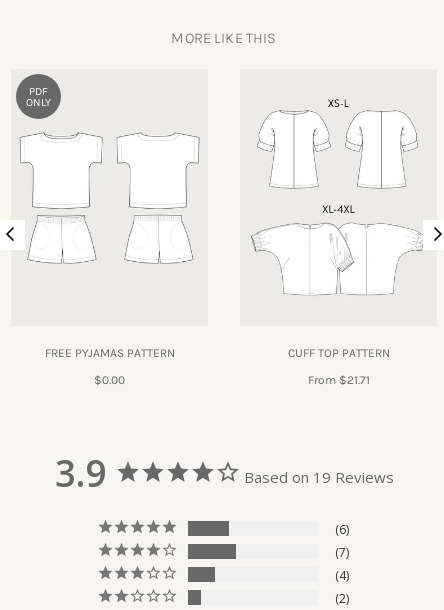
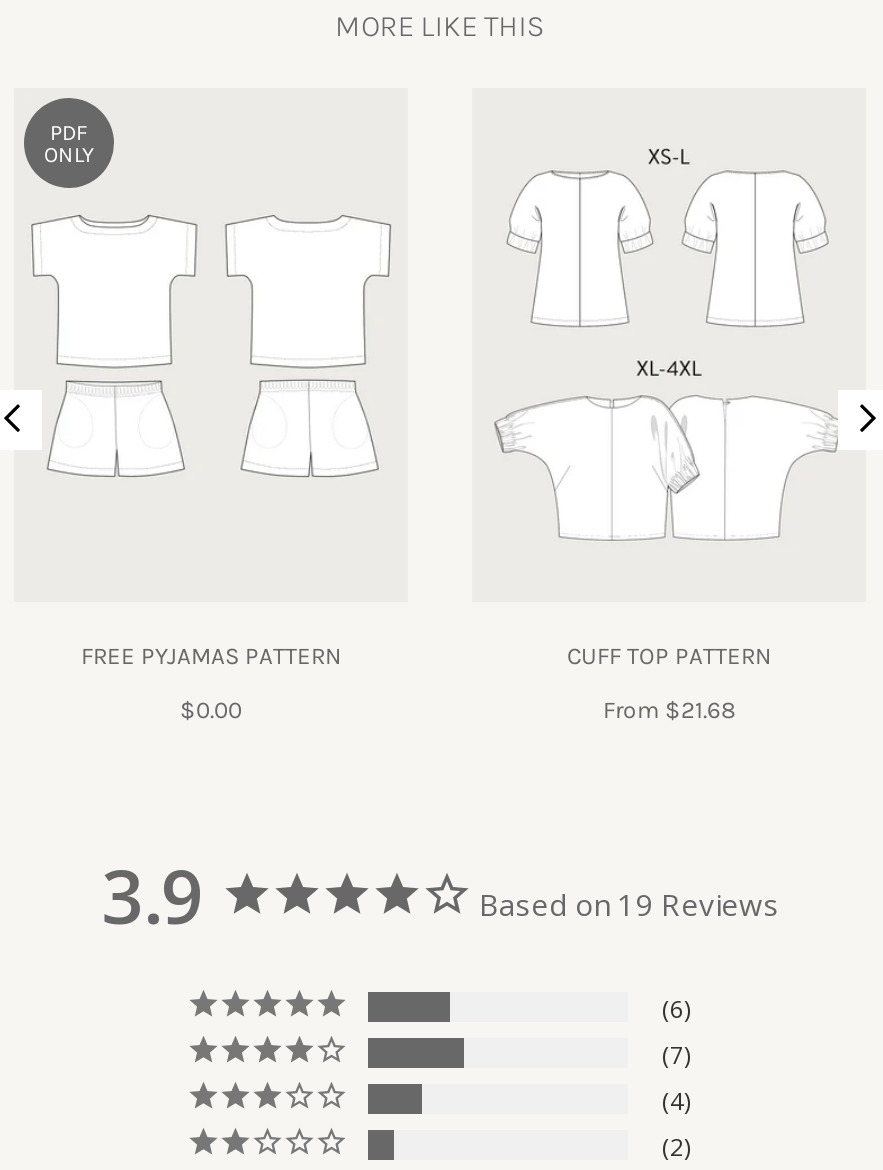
- From $21.71
+ From $21.68
